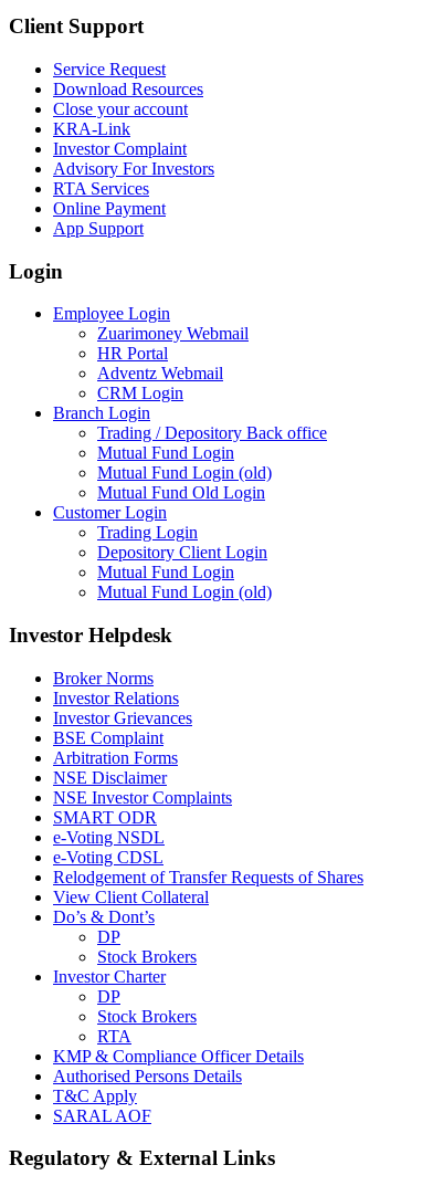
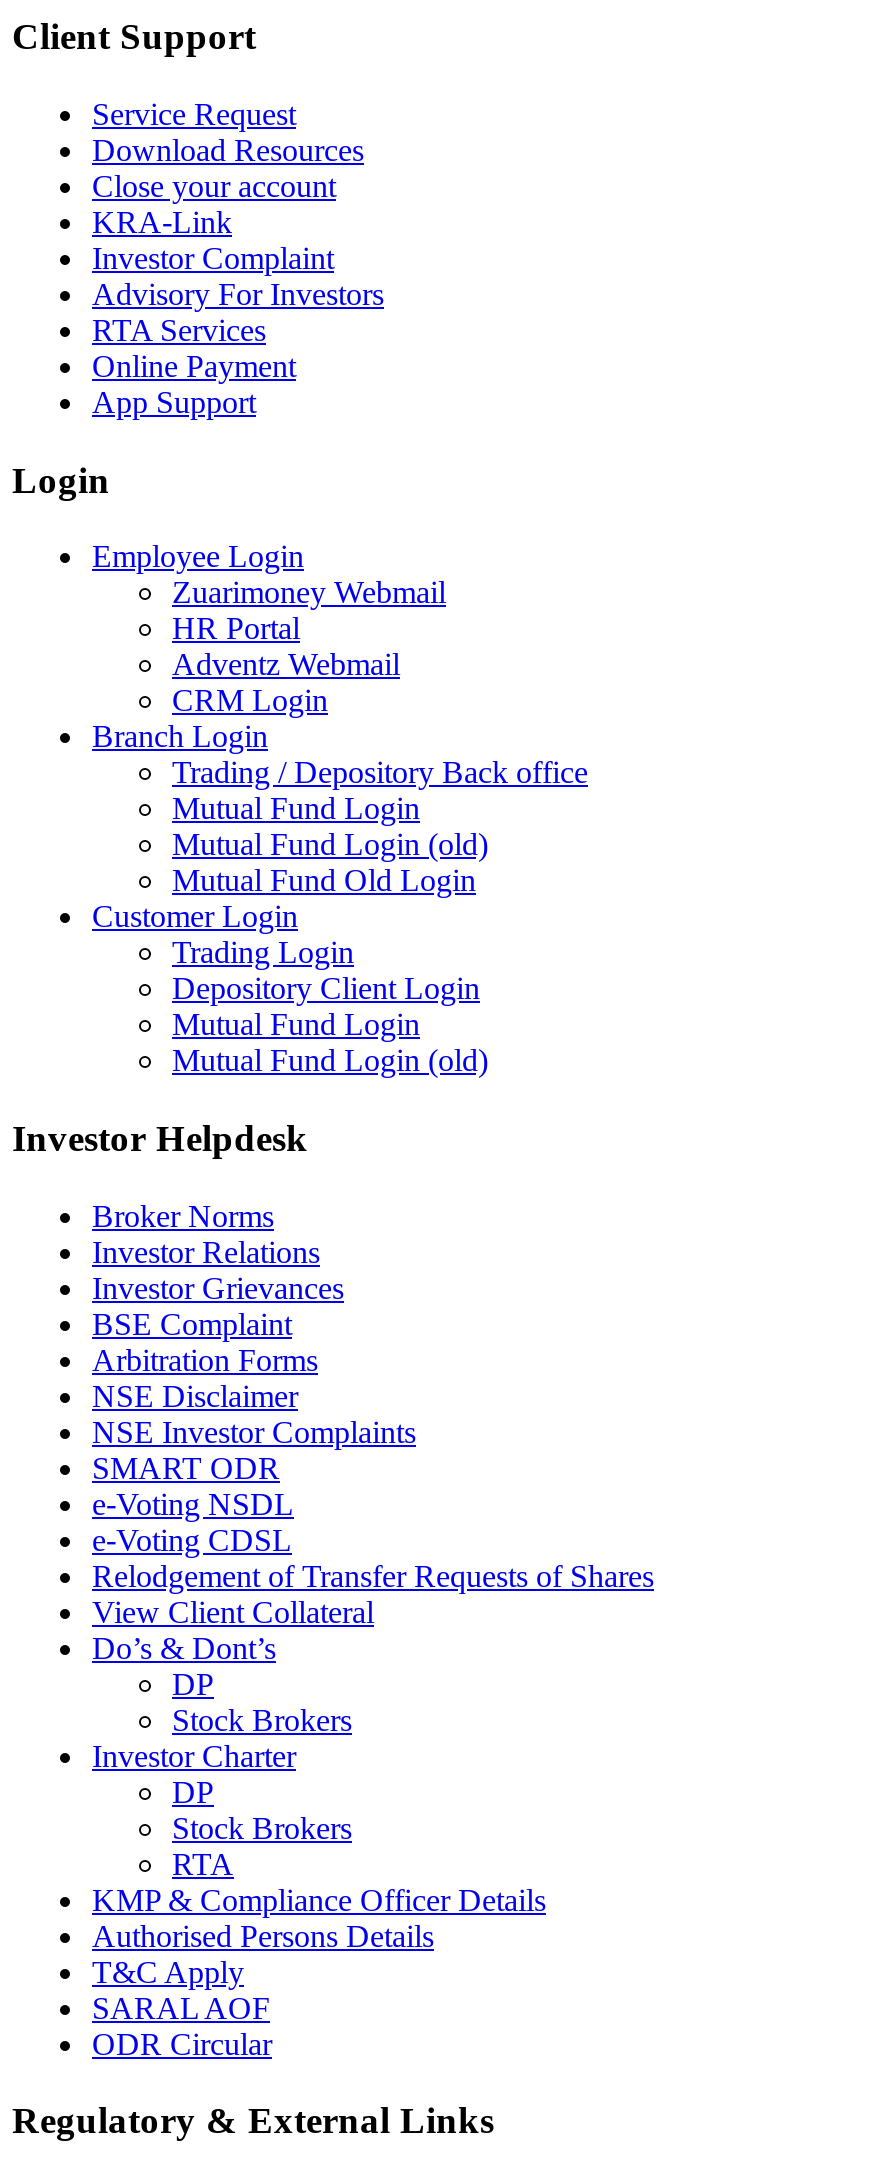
+ ODR Circular
